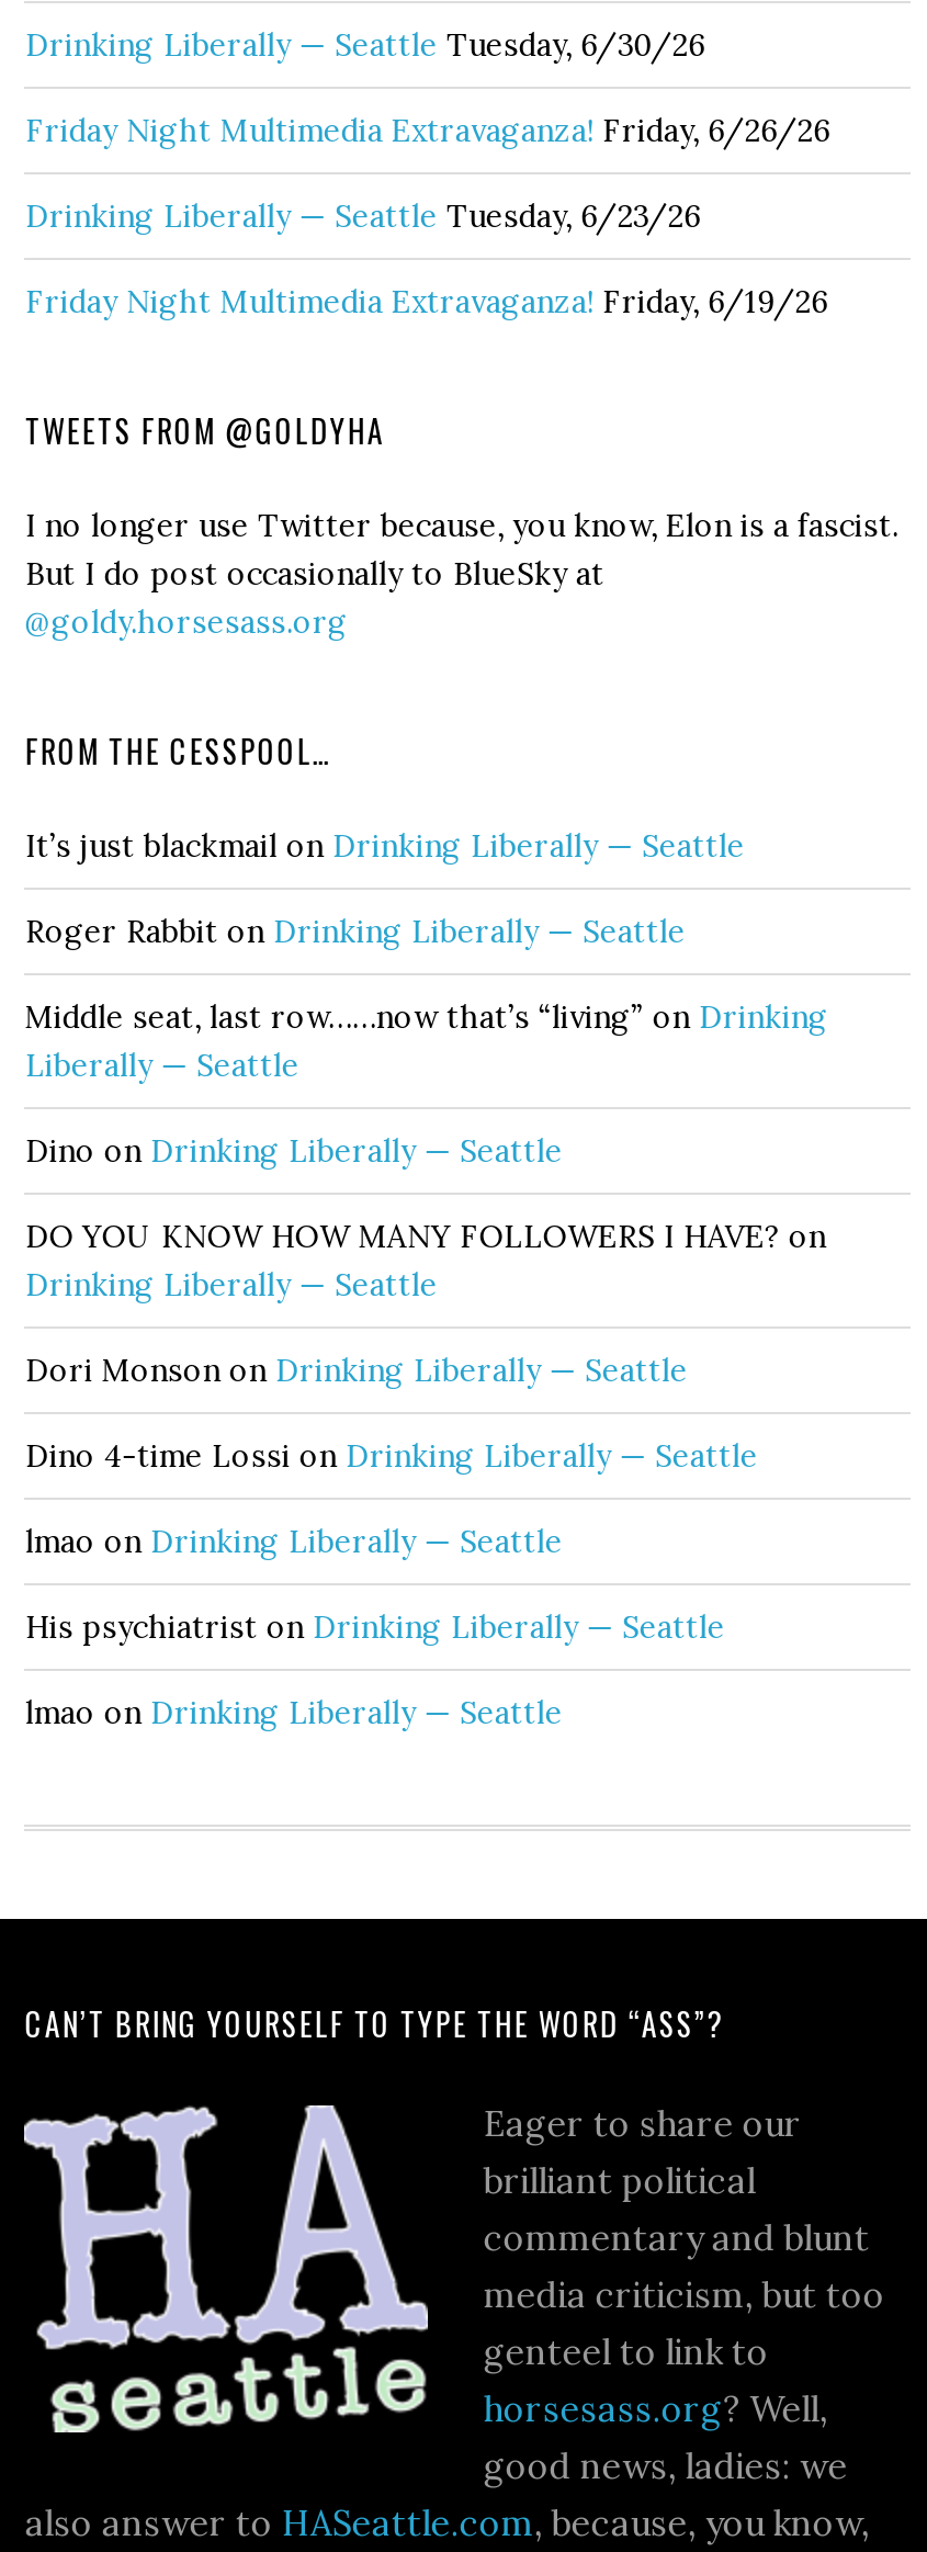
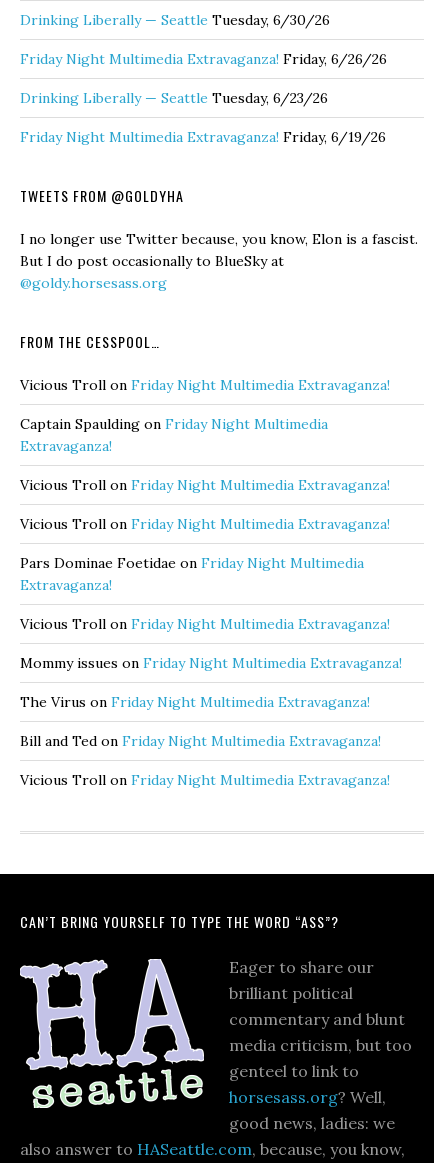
- It’s just blackmail on Drinking Liberally — Seattle
+ Vicious Troll on Friday Night Multimedia Extravaganza!

- Roger Rabbit on Drinking Liberally — Seattle
+ Captain Spaulding on Friday Night Multimedia
+ Extravaganza!

- Middle seat, last row……now that’s “living” on Drinking
- Liberally — Seattle
+ Vicious Troll on Friday Night Multimedia Extravaganza!

- Dino on Drinking Liberally — Seattle
+ Vicious Troll on Friday Night Multimedia Extravaganza!

- DO YOU KNOW HOW MANY FOLLOWERS I HAVE? on
- Drinking Liberally — Seattle
+ Pars Dominae Foetidae on Friday Night Multimedia
+ Extravaganza!

- Dori Monson on Drinking Liberally — Seattle
+ Vicious Troll on Friday Night Multimedia Extravaganza!

- Dino 4-time Lossi on Drinking Liberally — Seattle
+ Mommy issues on Friday Night Multimedia Extravaganza!

- lmao on Drinking Liberally — Seattle
+ The Virus on Friday Night Multimedia Extravaganza!

- His psychiatrist on Drinking Liberally — Seattle
+ Bill and Ted on Friday Night Multimedia Extravaganza!

- lmao on Drinking Liberally — Seattle
+ Vicious Troll on Friday Night Multimedia Extravaganza!
